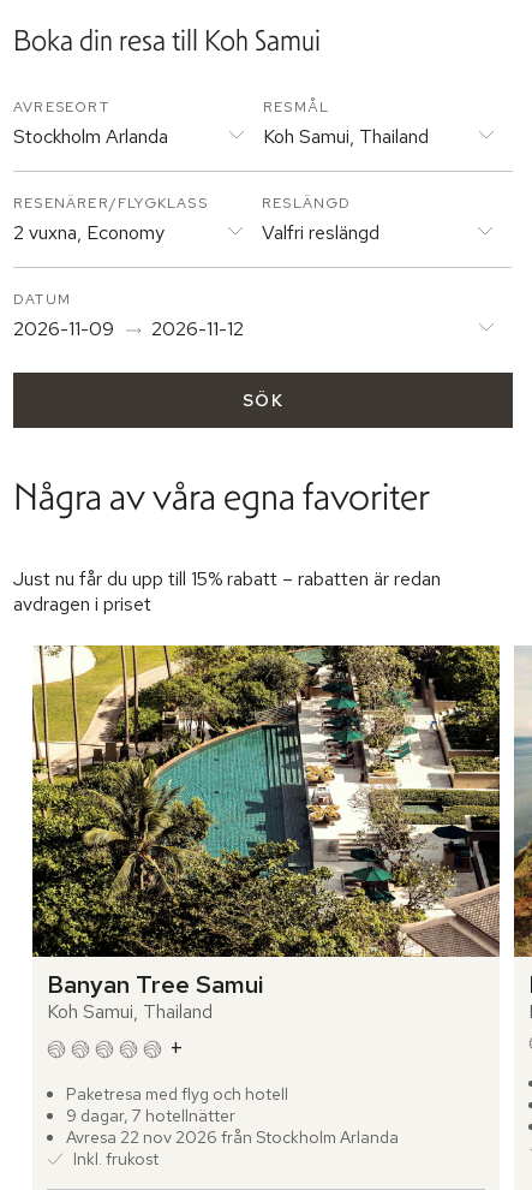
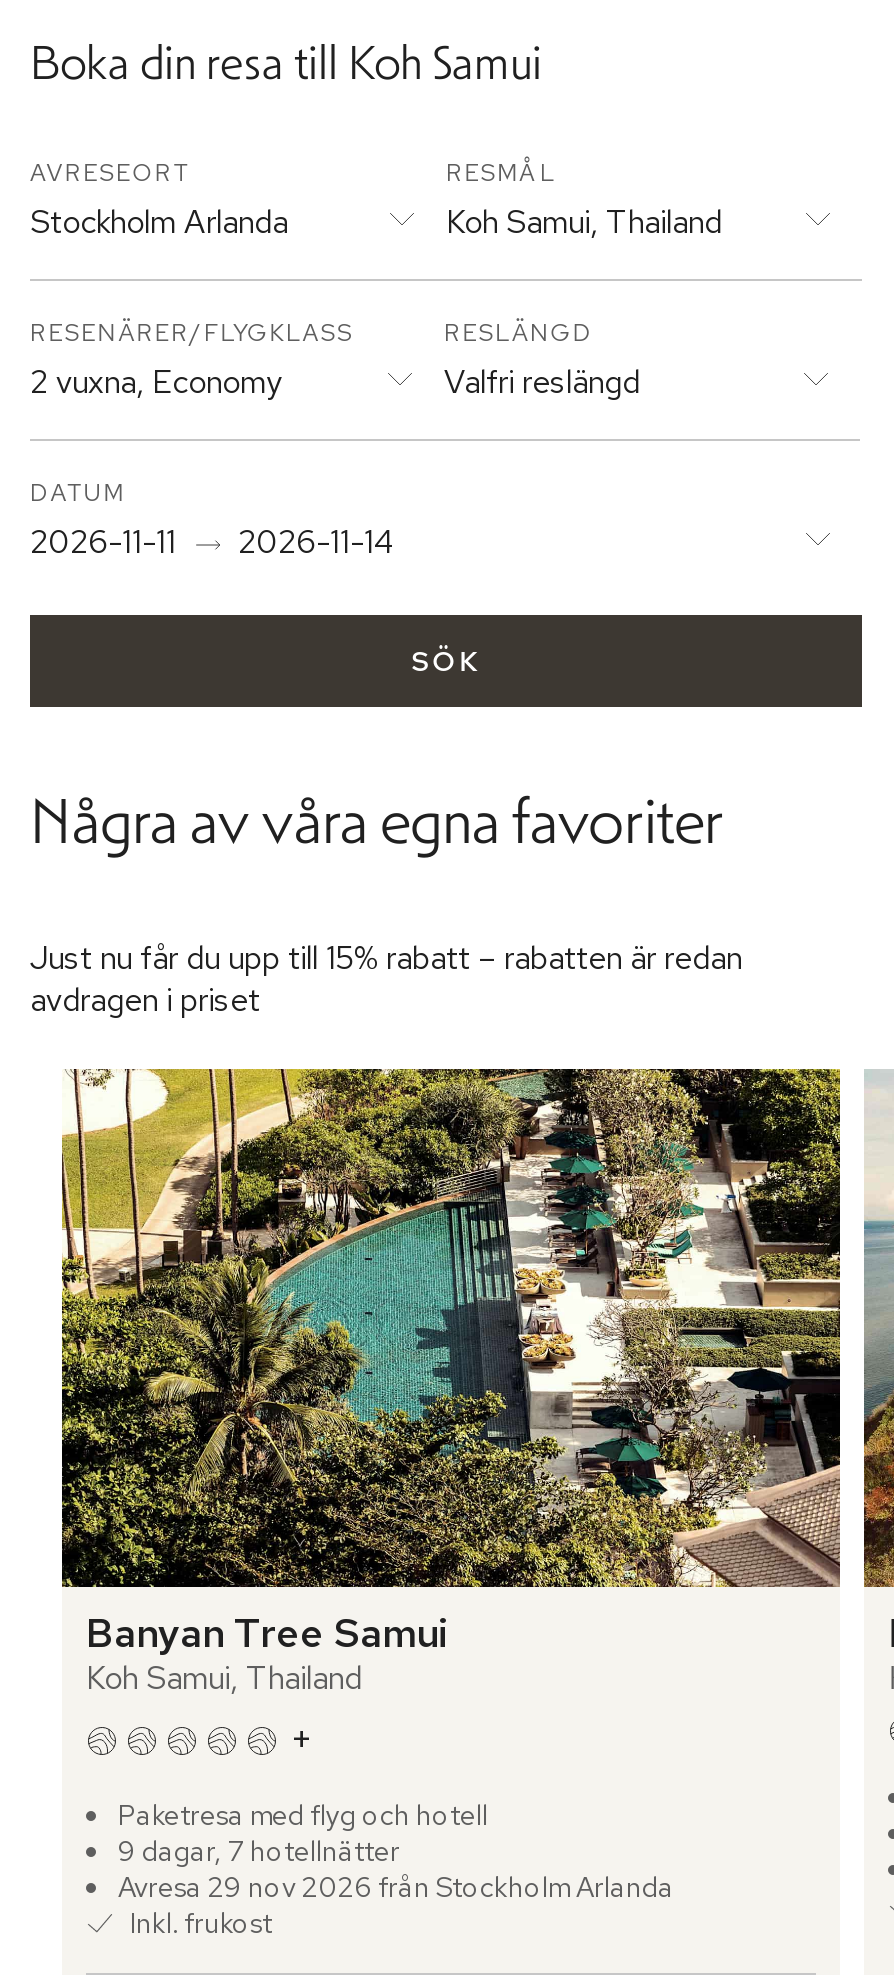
- 2026-11-09
+ 2026-11-11

- 2026-11-12
+ 2026-11-14

- Avresa 22 nov 2026 från Stockholm Arlanda
+ Avresa 29 nov 2026 från Stockholm Arlanda
